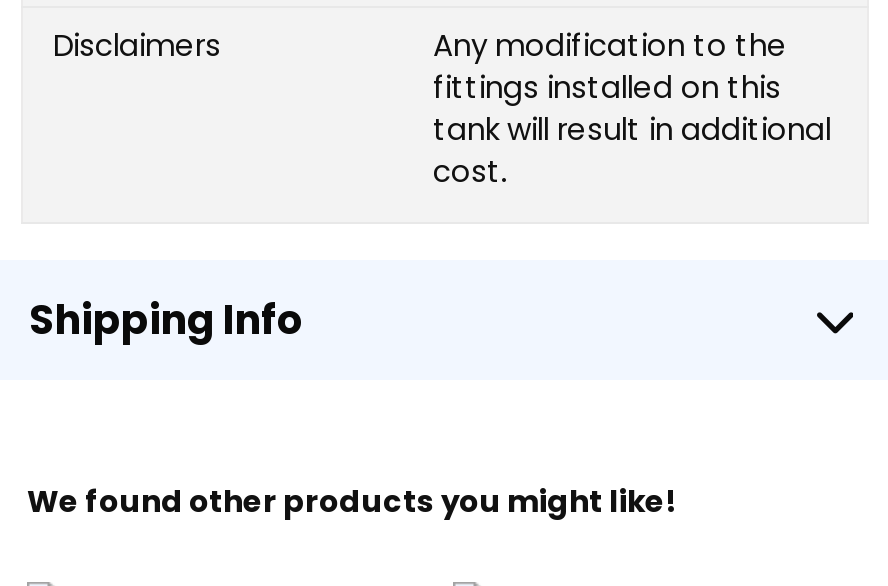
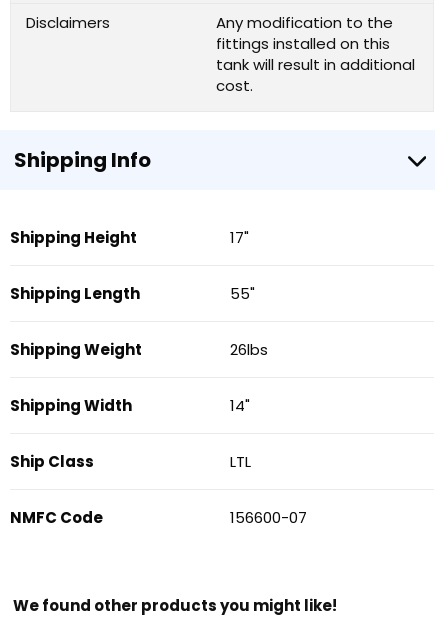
+ Shipping Height
+ 17"
+ Shipping Length
+ 55"
+ Shipping Weight
+ 26lbs
+ Shipping Width
+ 14"
+ Ship Class
+ LTL
+ NMFC Code
+ 156600-07
